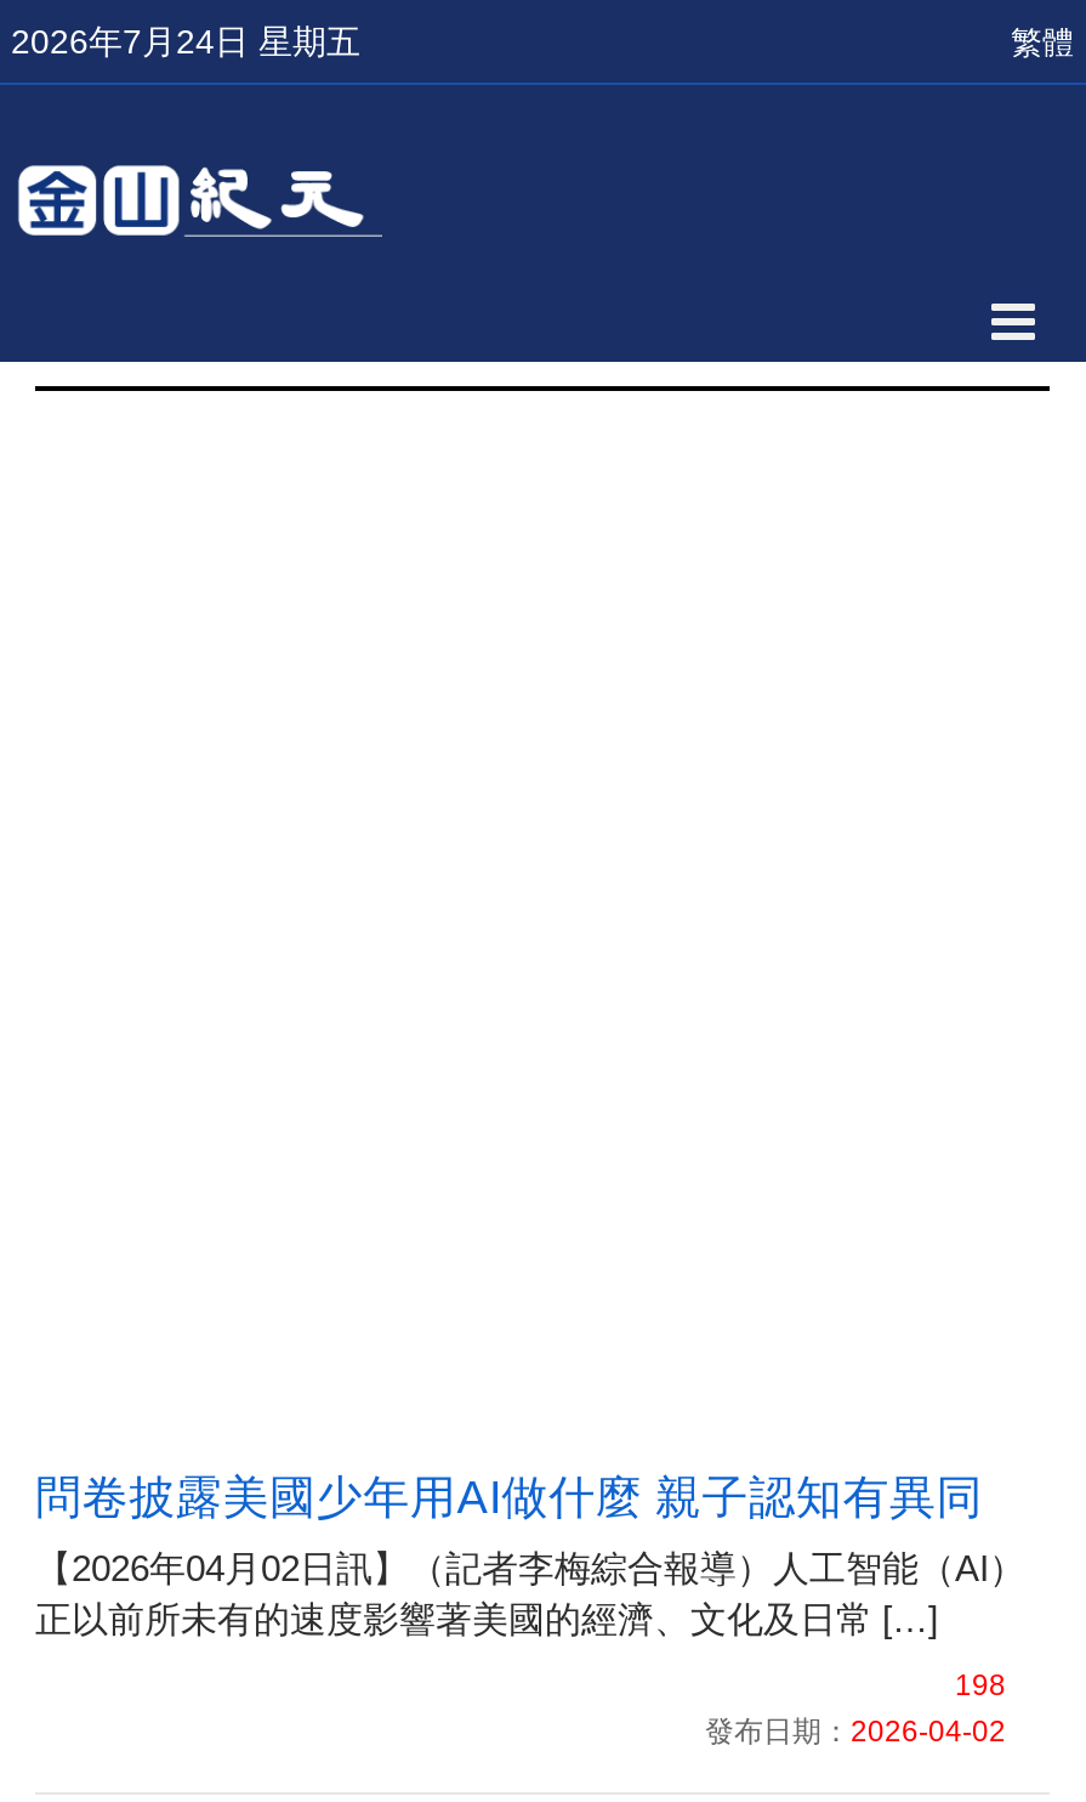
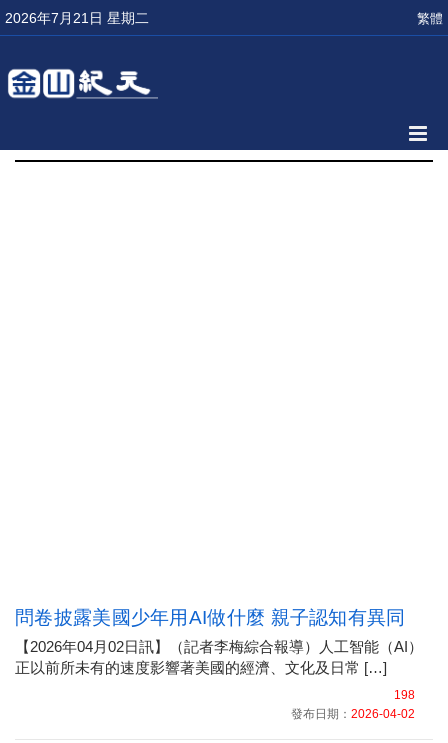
- 2026年7月24日 星期五
+ 2026年7月21日 星期二
